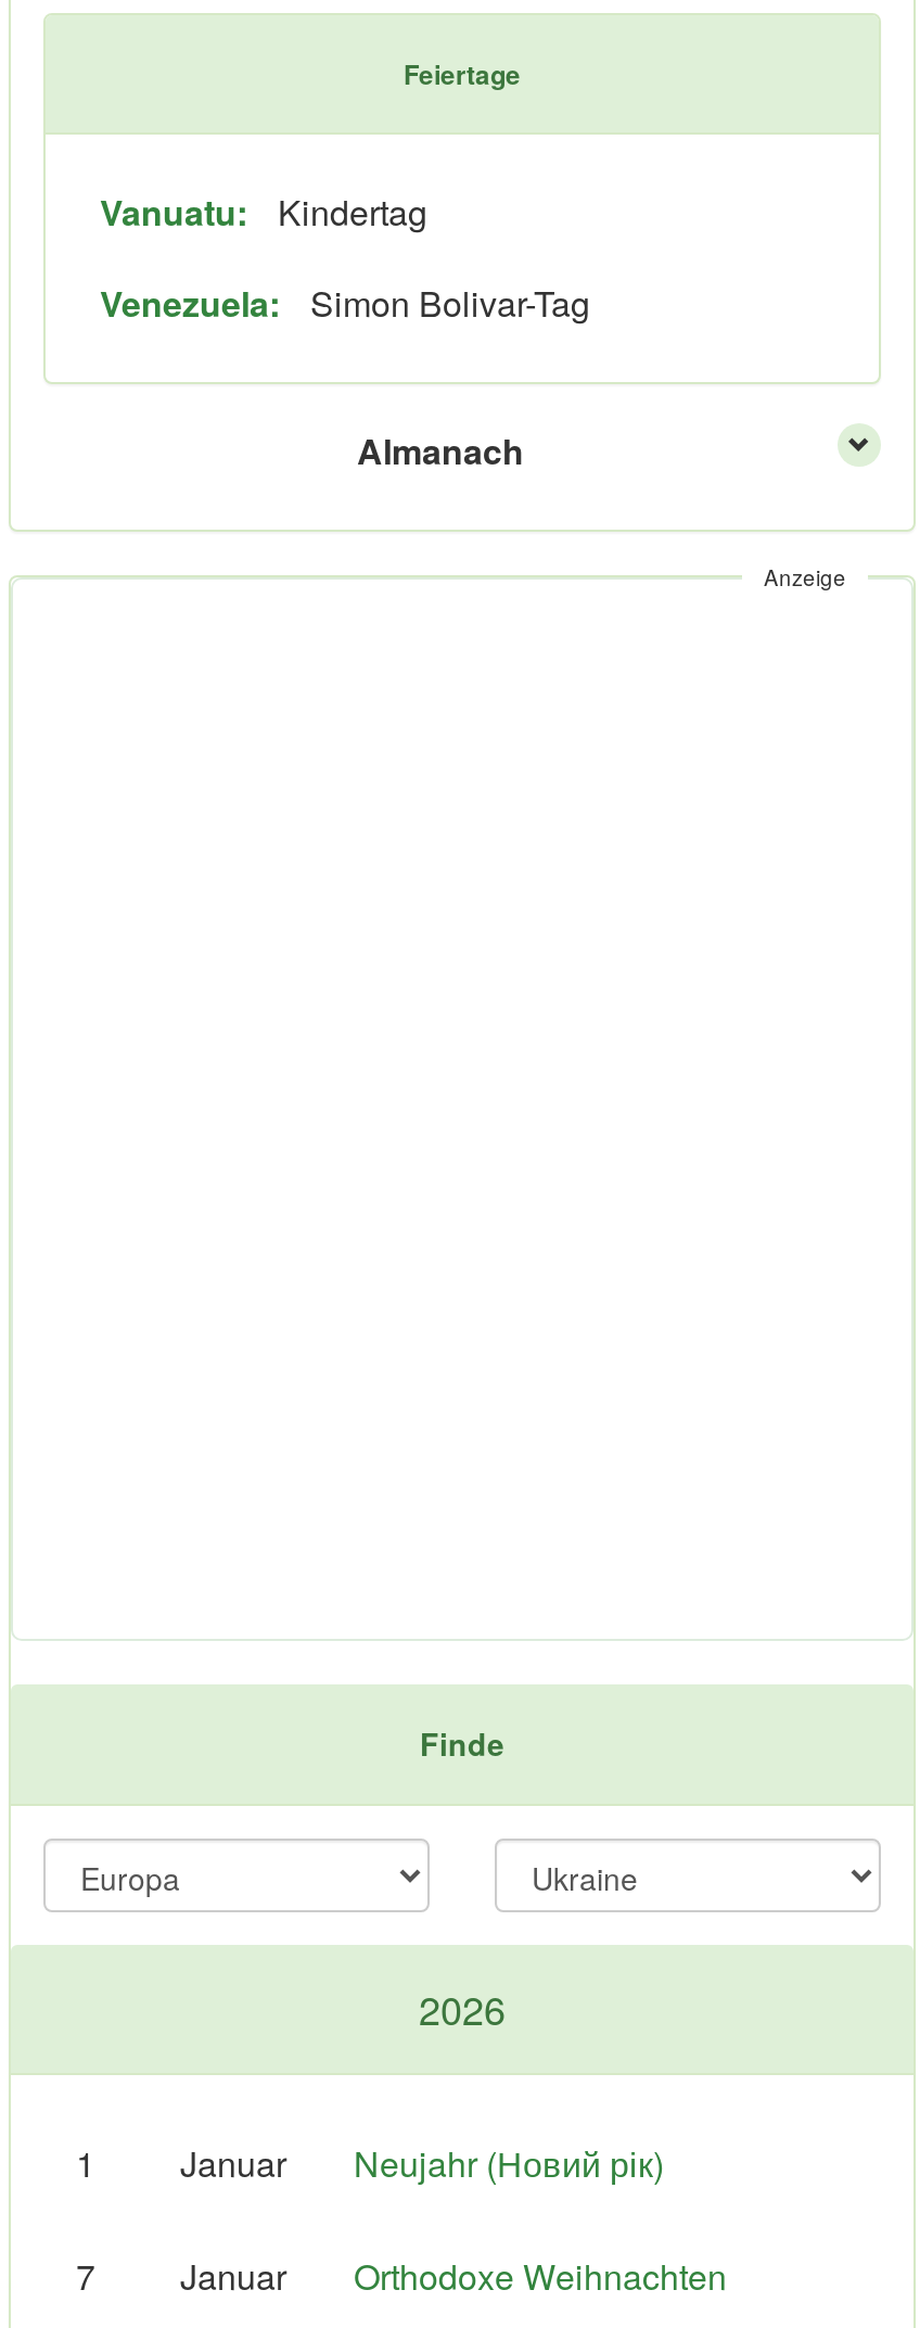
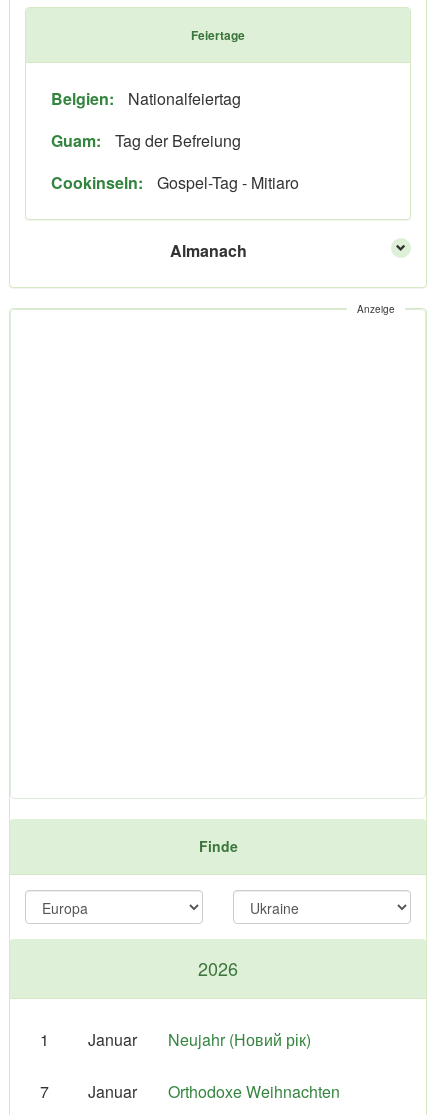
- Vanuatu:
- Kindertag
- Venezuela:
- Simon Bolivar-Tag
+ Belgien:
+ Nationalfeiertag
+ Guam:
+ Tag der Befreiung
+ Cookinseln:
+ Gospel-Tag - Mitiaro
